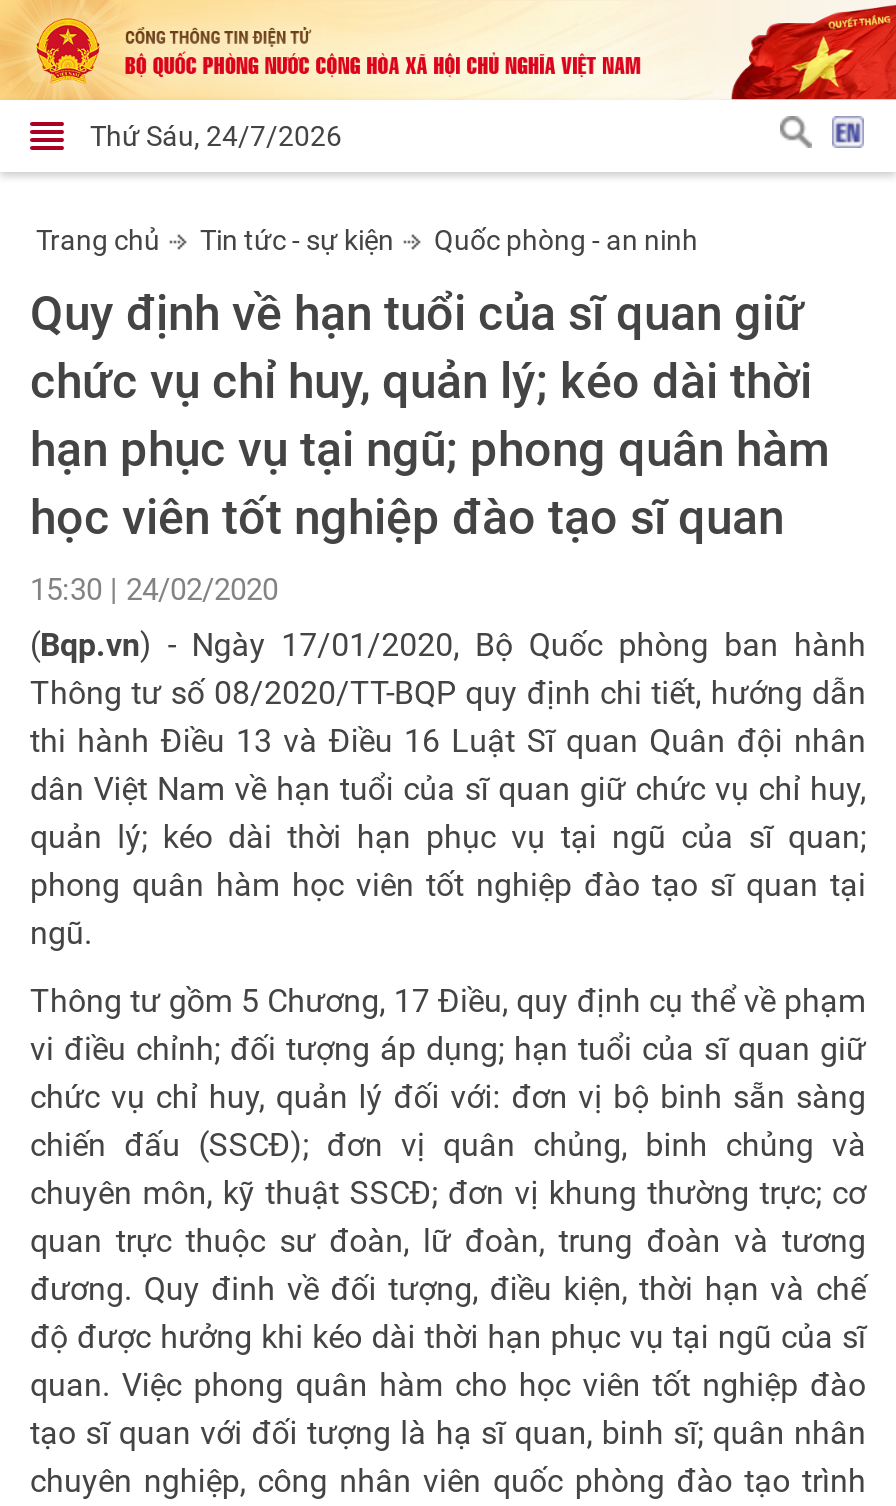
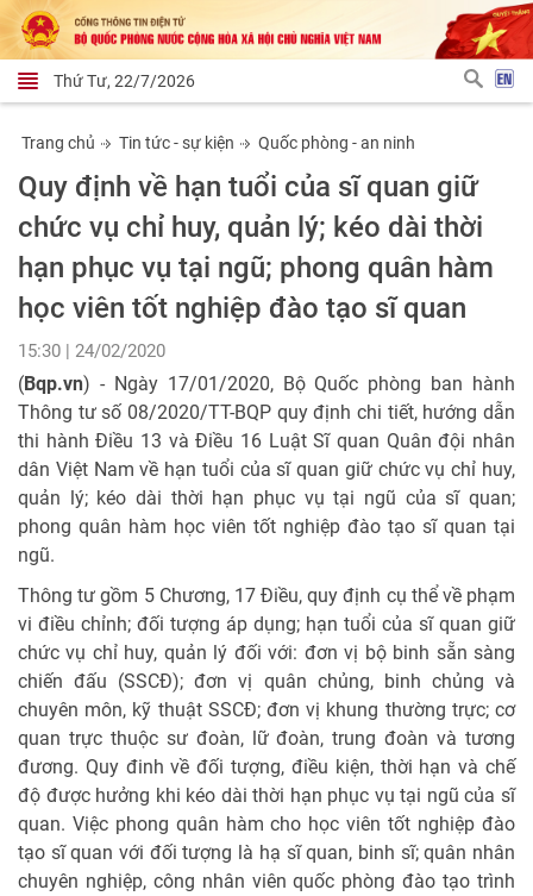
- Thứ Sáu, 24/7/2026
+ Thứ Tư, 22/7/2026
